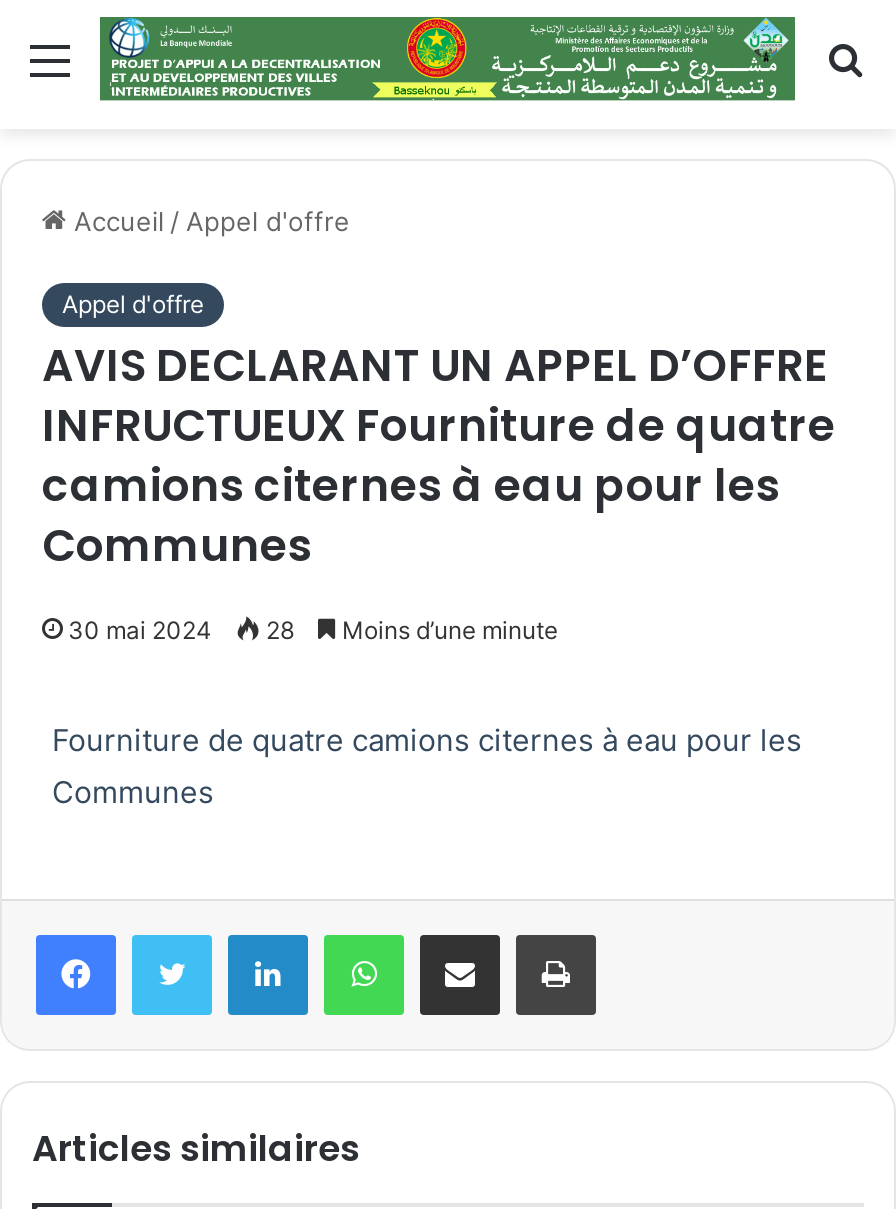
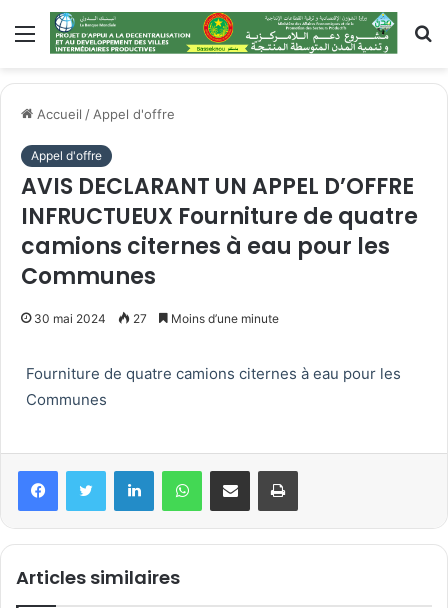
- 30 mai 2024 28 Moins d’une minute
+ 30 mai 2024 27 Moins d’une minute
